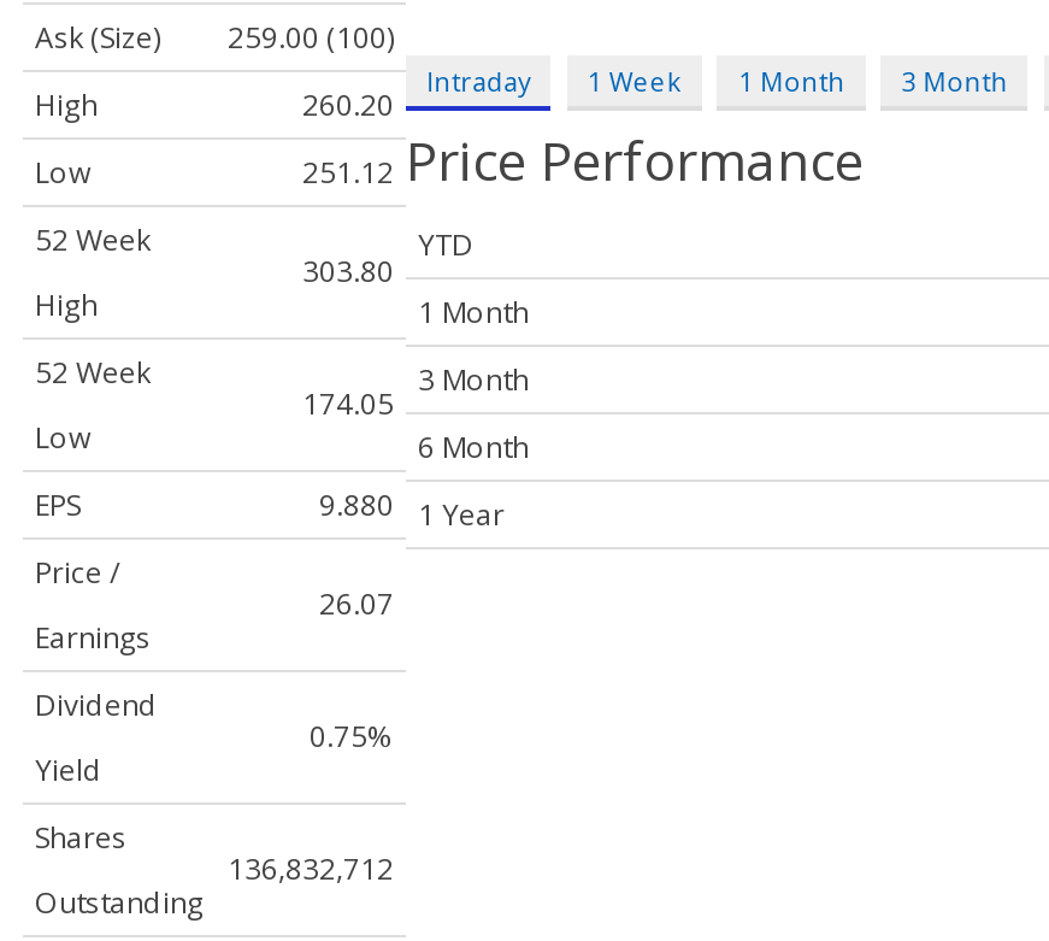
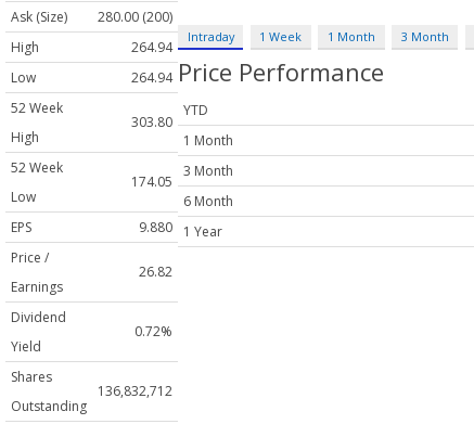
- Ask (Size) 259.00 (100)
+ Ask (Size) 280.00 (200)

- 260.20
+ 264.94

- 251.12 Price Performance
+ 264.94 Price Performance

- 26.07
+ 26.82

- 0.75%
+ 0.72%
